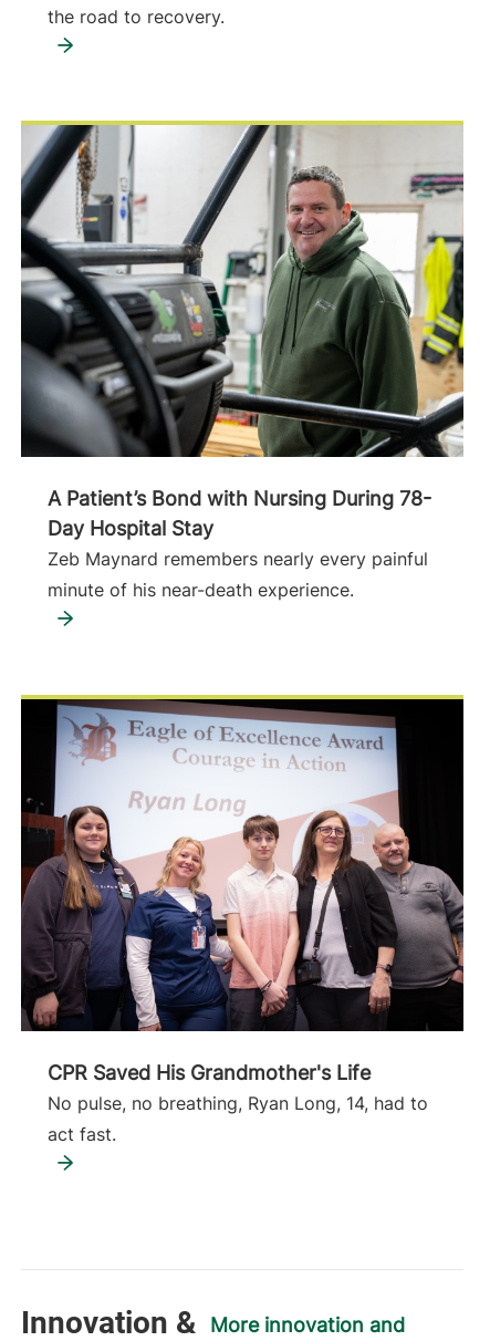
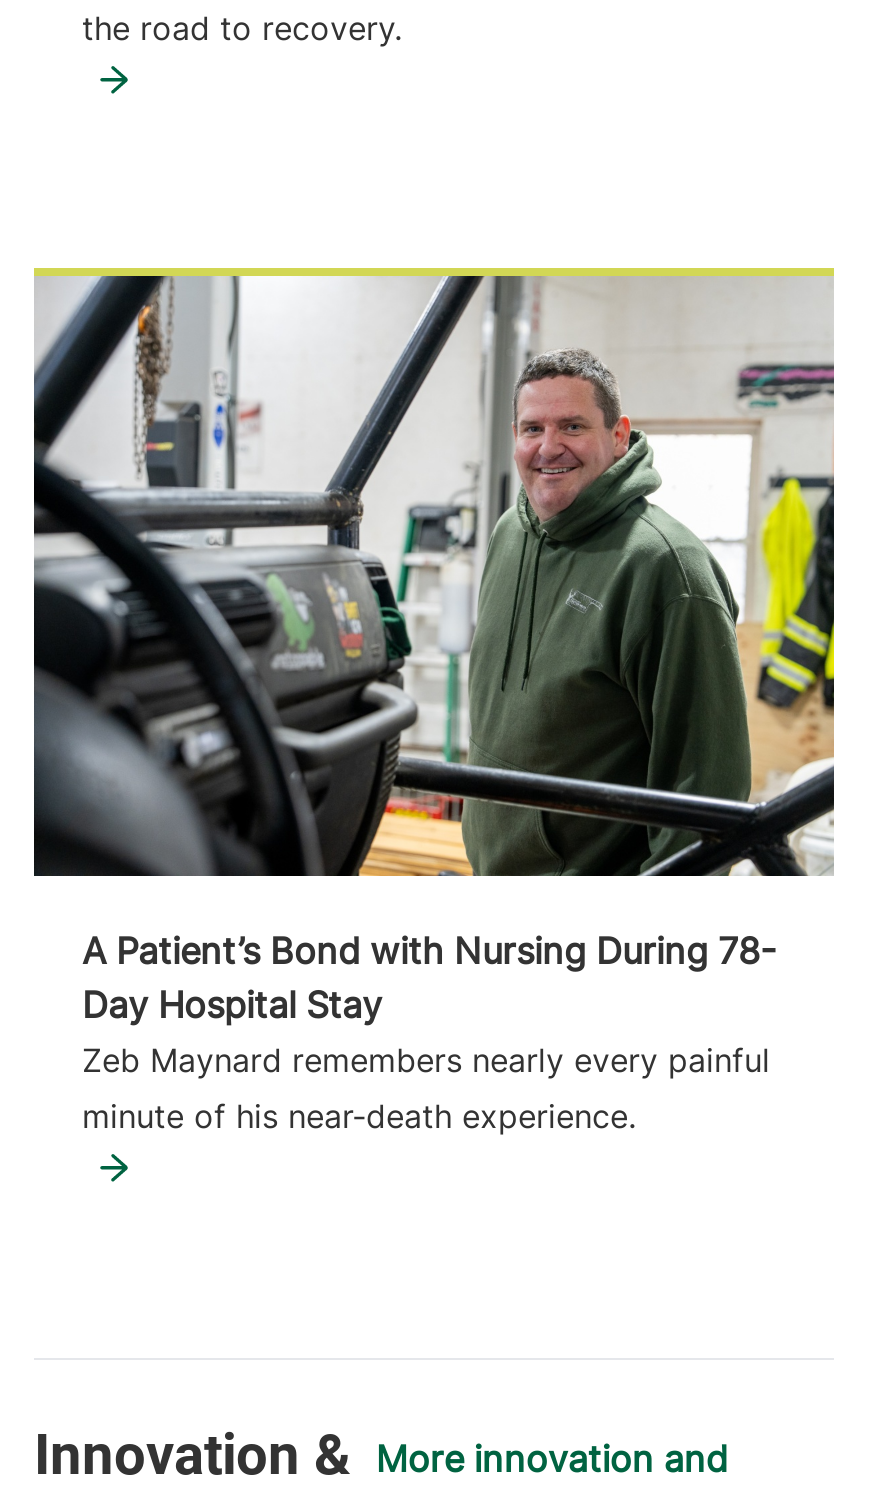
moved down: [image] | A Patient’s Bond with Nursing During 78- | Day Hospital Stay | Zeb Maynard remembers nearly every painful | minute of his near-death experience.

- [image]
- CPR Saved His Grandmother's Life
- No pulse, no breathing, Ryan Long, 14, had to
- act fast.
